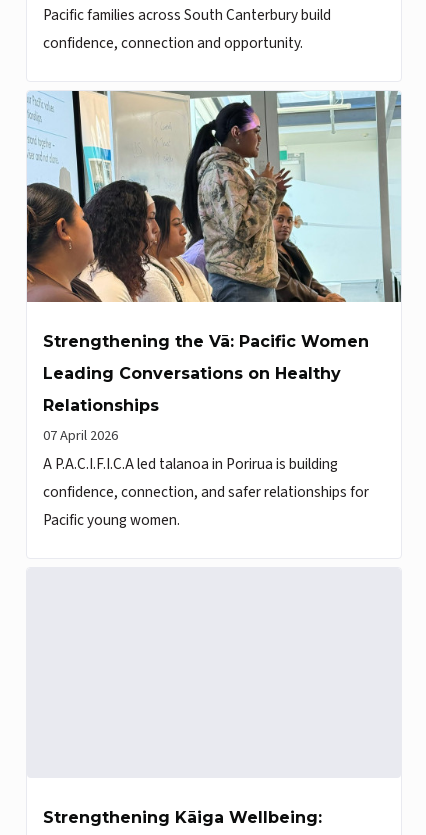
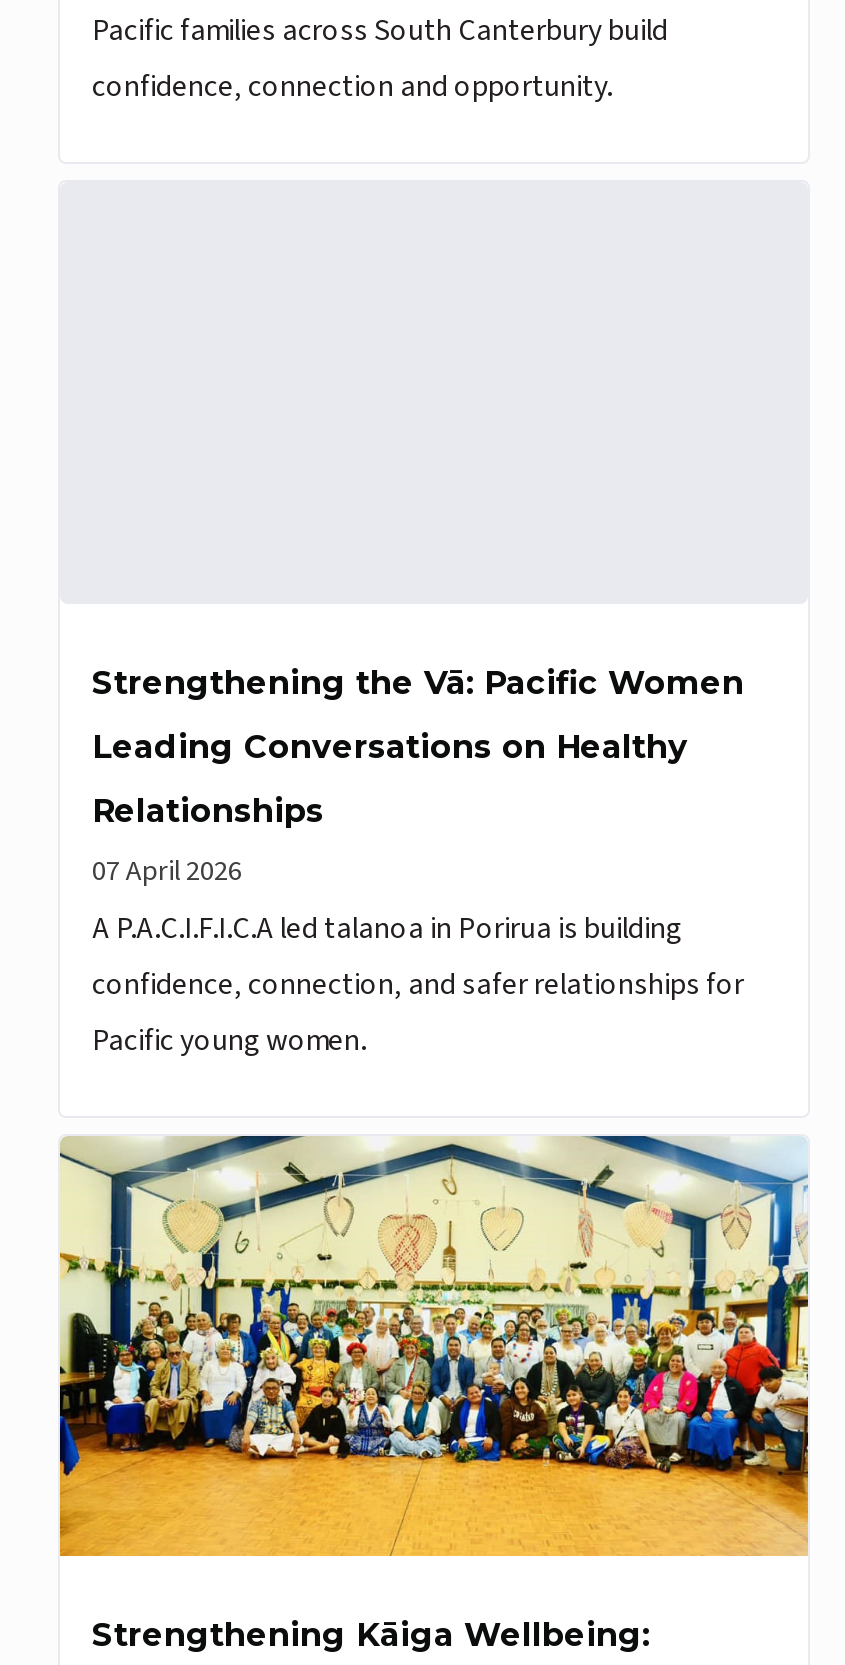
- [image]

+ [image]
